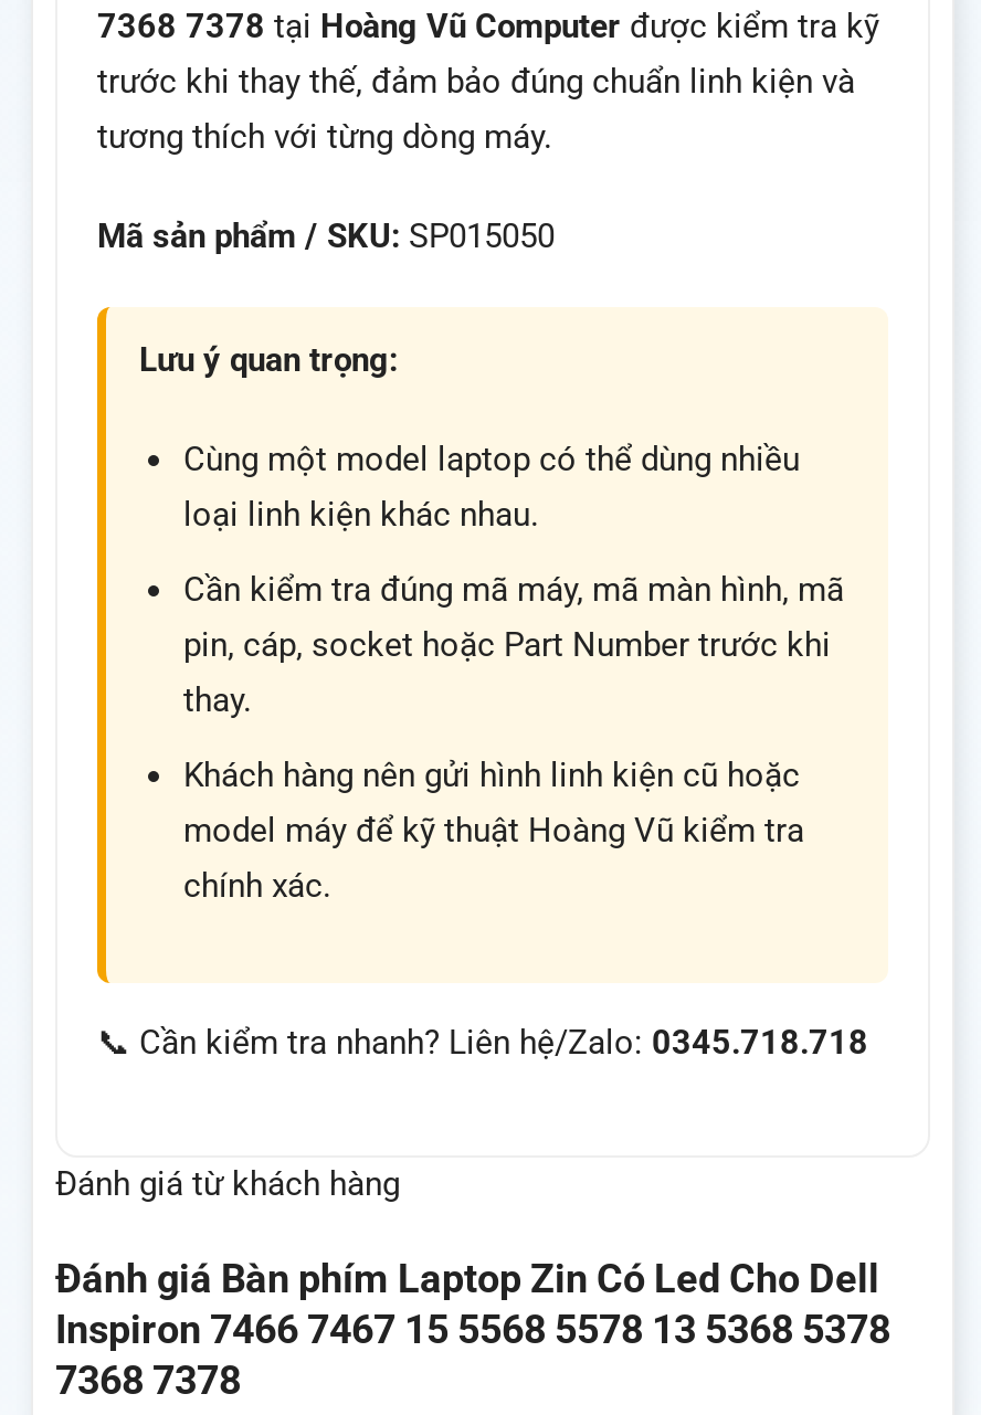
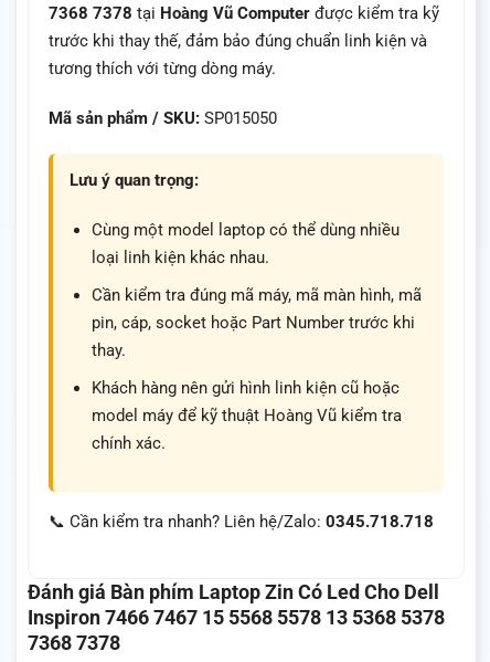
- Đánh giá từ khách hàng
